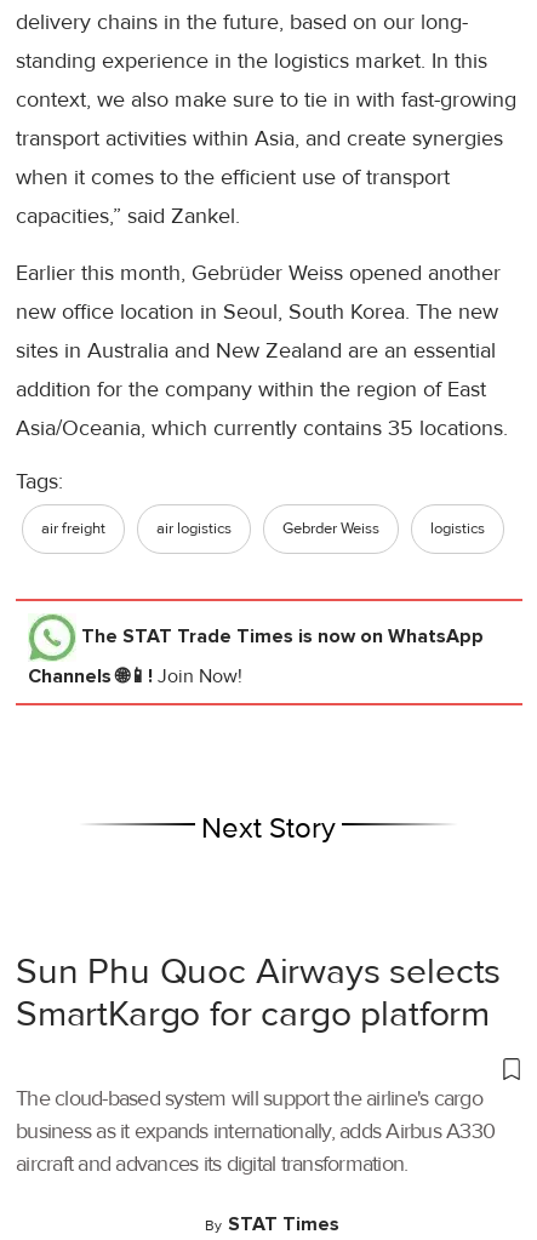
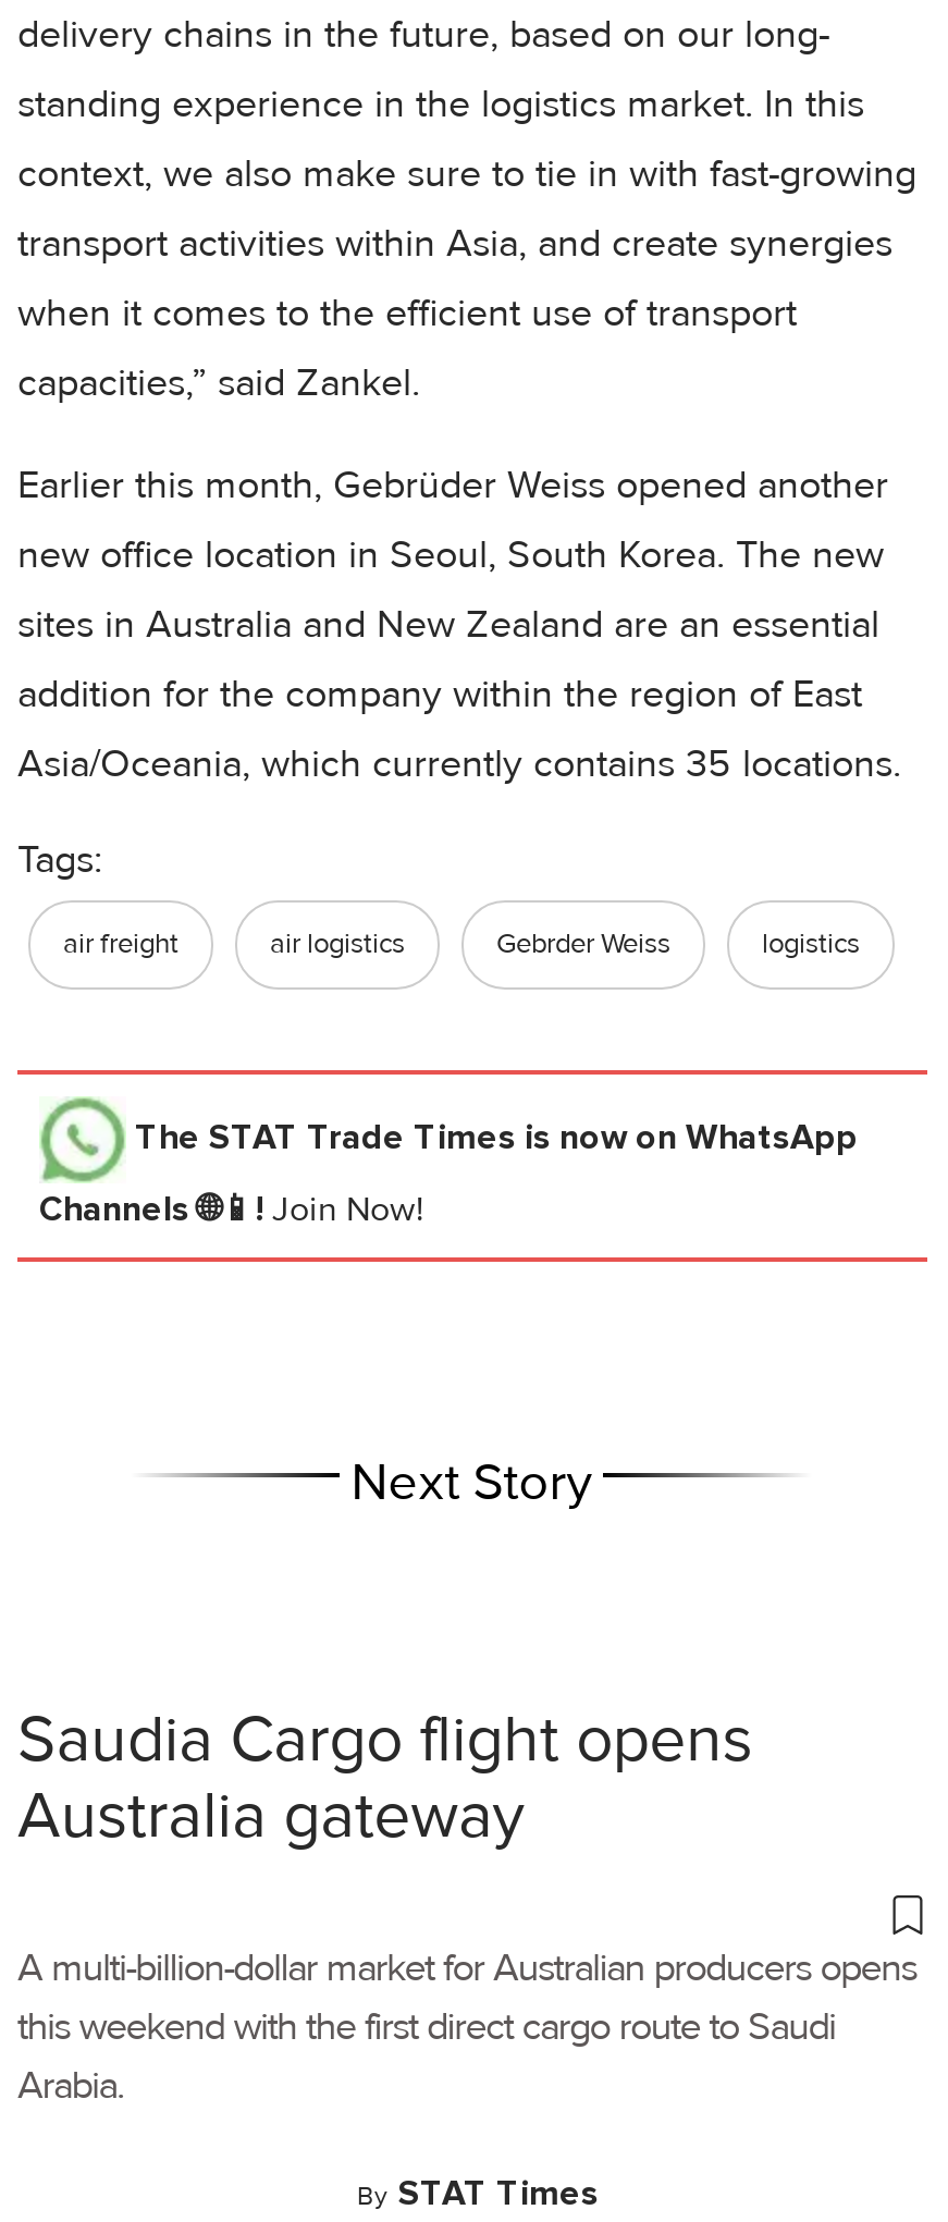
- Sun Phu Quoc Airways selects
- SmartKargo for cargo platform
+ Saudia Cargo flight opens
+ Australia gateway

- The cloud-based system will support the airline's cargo
- business as it expands internationally, adds Airbus A330
- aircraft and advances its digital transformation.
+ A multi-billion-dollar market for Australian producers opens
+ this weekend with the first direct cargo route to Saudi
+ Arabia.
